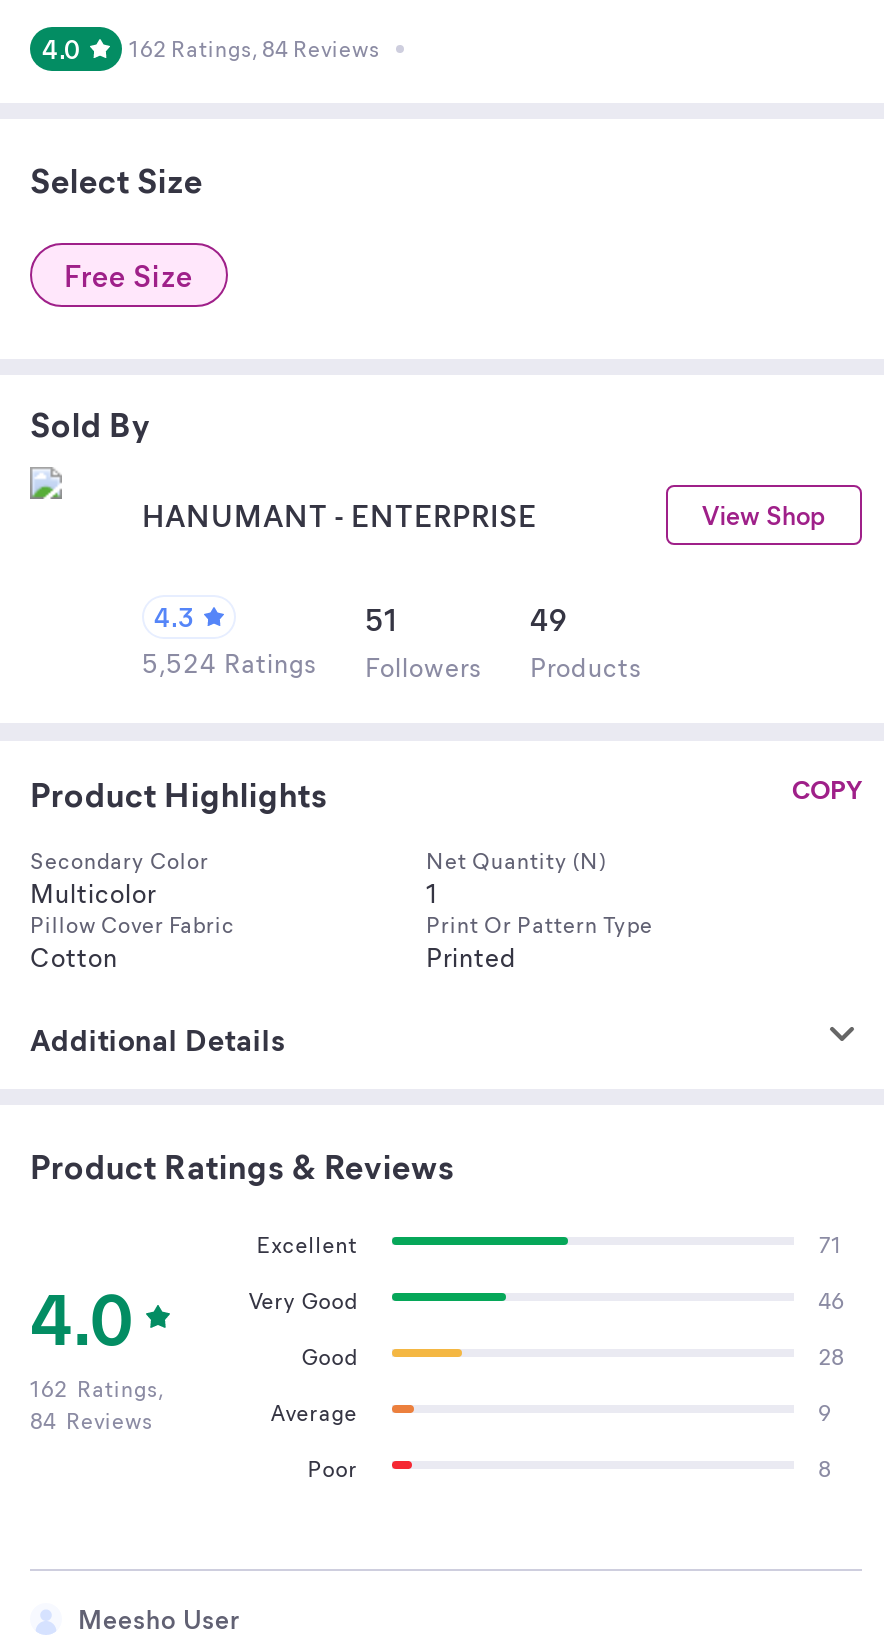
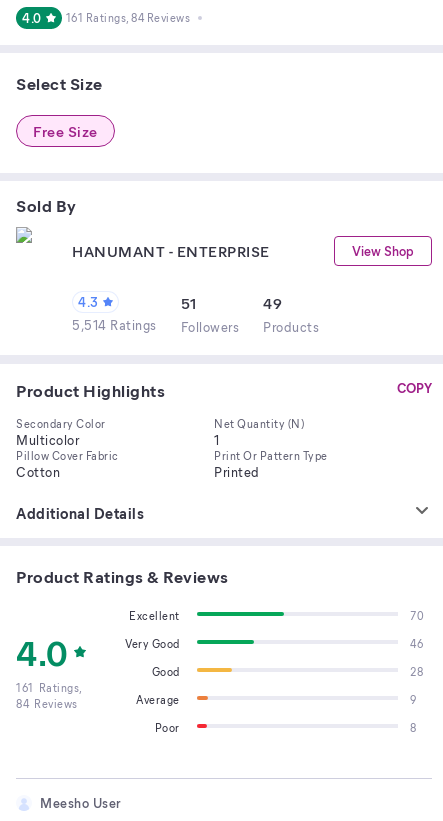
- 162 Ratings, 84 Reviews
+ 161 Ratings, 84 Reviews

- 5,524 Ratings Followers Products
+ 5,514 Ratings Followers Products

- 71
+ 70

- 162 Ratings,
+ 161 Ratings,
